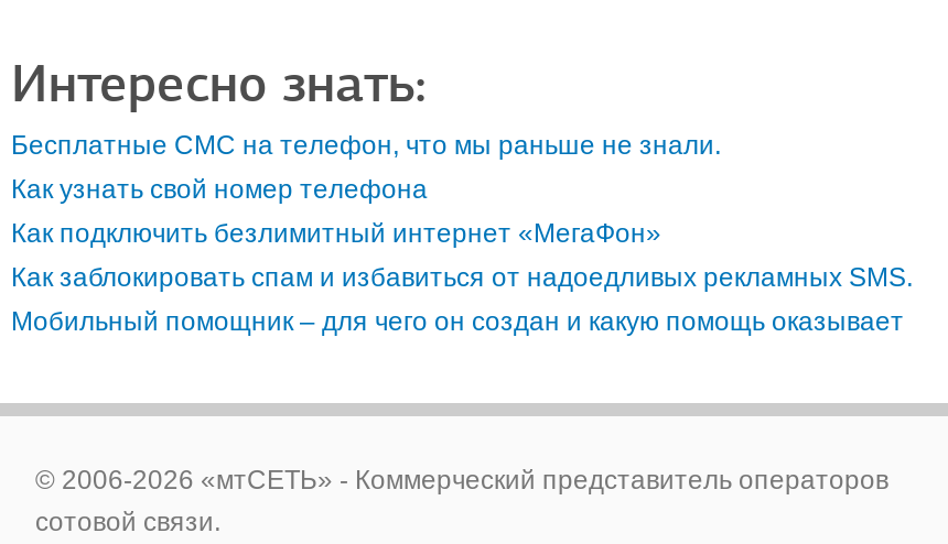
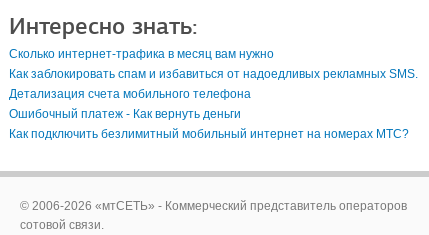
- Бесплатные СМС на телефон, что мы раньше не знали.
- Как узнать свой номер телефона
- Как подключить безлимитный интернет «МегаФон»
+ Сколько интернет-трафика в месяц вам нужно

moved up: Как заблокировать спам и избавиться от надоедливых рекламных SMS.

- Мобильный помощник – для чего он создан и какую помощь оказывает
+ Детализация счета мобильного телефона
+ Ошибочный платеж - Как вернуть деньги
+ Как подключить безлимитный мобильный интернет на номерах МТС?
